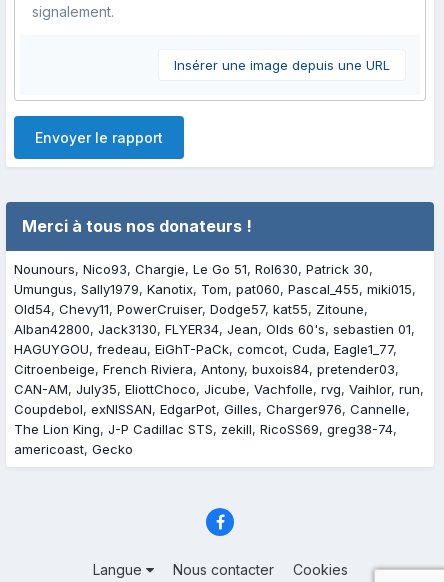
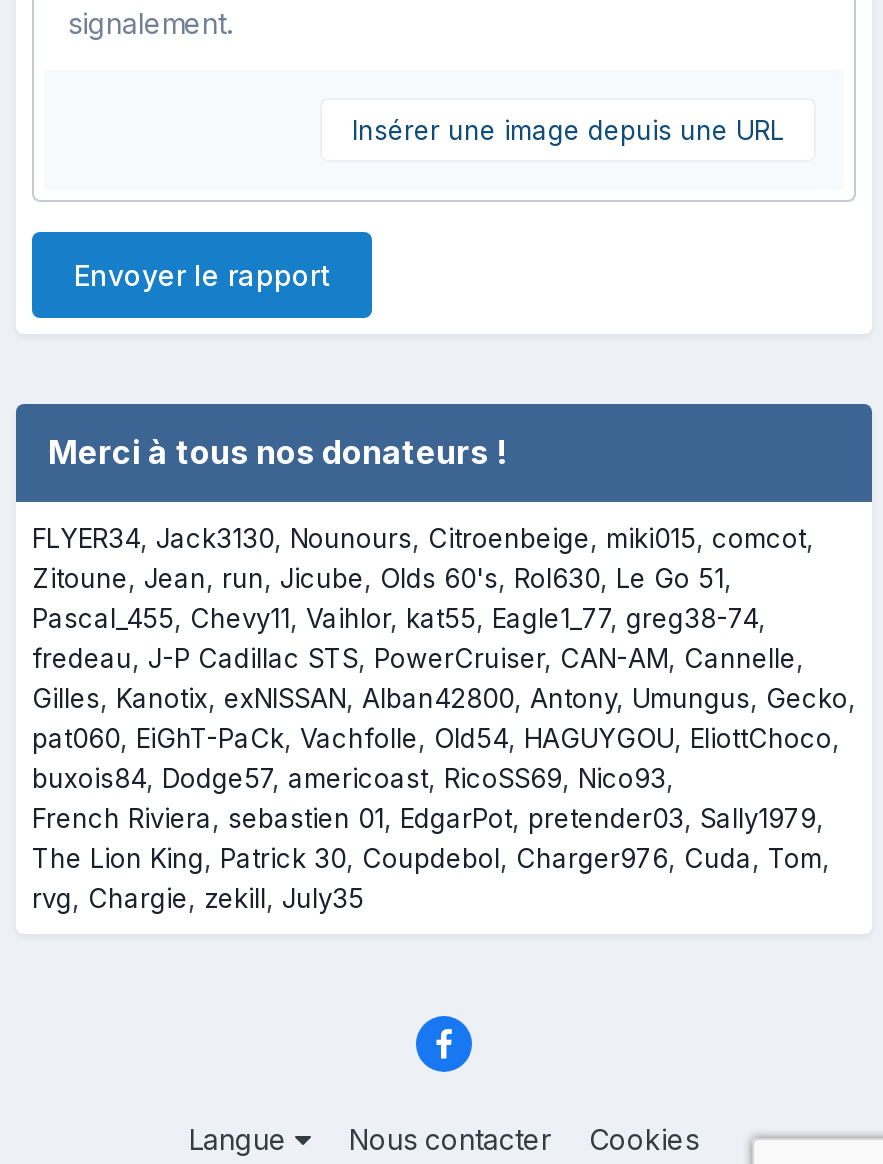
- Nounours Nico93 Chargie Le Go 51 Rol630 Patrick 30
- Umungus Sally1979 Kanotix Tom pat060 Pascal_455 miki015
- Old54 Chevy11 PowerCruiser Dodge57 kat55 Zitoune
- Alban42800 Jack3130 FLYER34 Jean Olds 60's sebastien 01
- HAGUYGOU fredeau EiGhT-PaCk comcot Cuda Eagle1_77
- Citroenbeige French Riviera Antony buxois84 pretender03
- CAN-AM July35 EliottChoco Jicube Vachfolle rvg Vaihlor run
- Coupdebol exNISSAN EdgarPot Gilles Charger976 Cannelle
- The Lion King J-P Cadillac STS zekill RicoSS69 greg38-74
- americoast Gecko
+ FLYER34 Jack3130 Nounours Citroenbeige miki015 comcot
+ Zitoune Jean run Jicube Olds 60's Rol630 Le Go 51
+ Pascal_455 Chevy11 Vaihlor kat55 Eagle1_77 greg38-74
+ fredeau J-P Cadillac STS PowerCruiser CAN-AM Cannelle
+ Gilles Kanotix exNISSAN Alban42800 Antony Umungus Gecko
+ pat060 EiGhT-PaCk Vachfolle Old54 HAGUYGOU EliottChoco
+ buxois84 Dodge57 americoast RicoSS69 Nico93
+ French Riviera sebastien 01 EdgarPot pretender03 Sally1979
+ The Lion King Patrick 30 Coupdebol Charger976 Cuda Tom
+ rvg Chargie zekill July35
